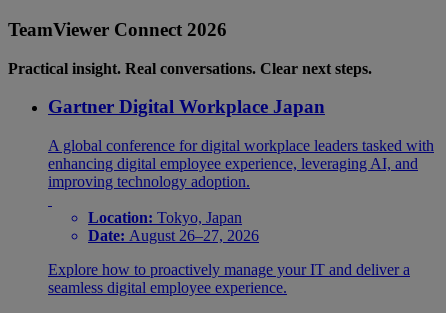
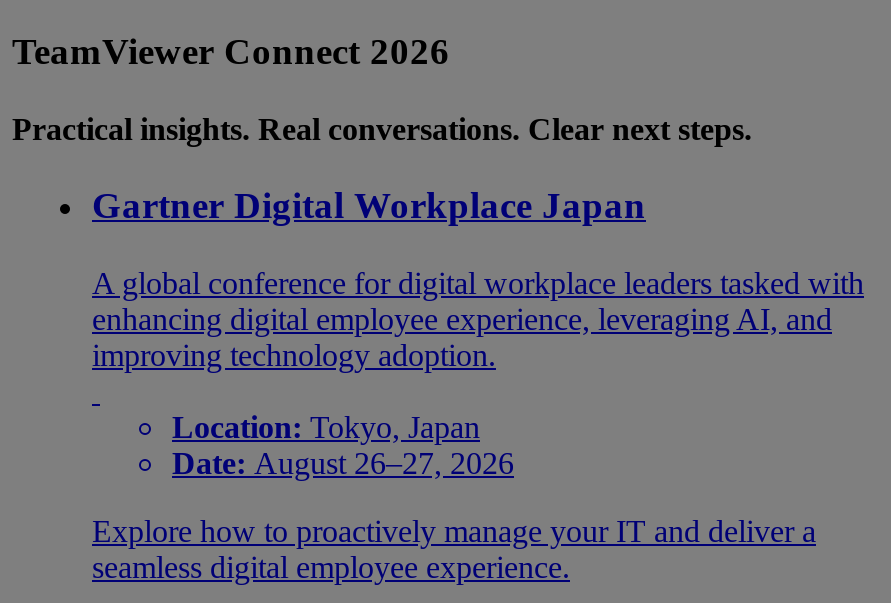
- Practical insight. Real conversations. Clear next steps.
+ Practical insights. Real conversations. Clear next steps.
